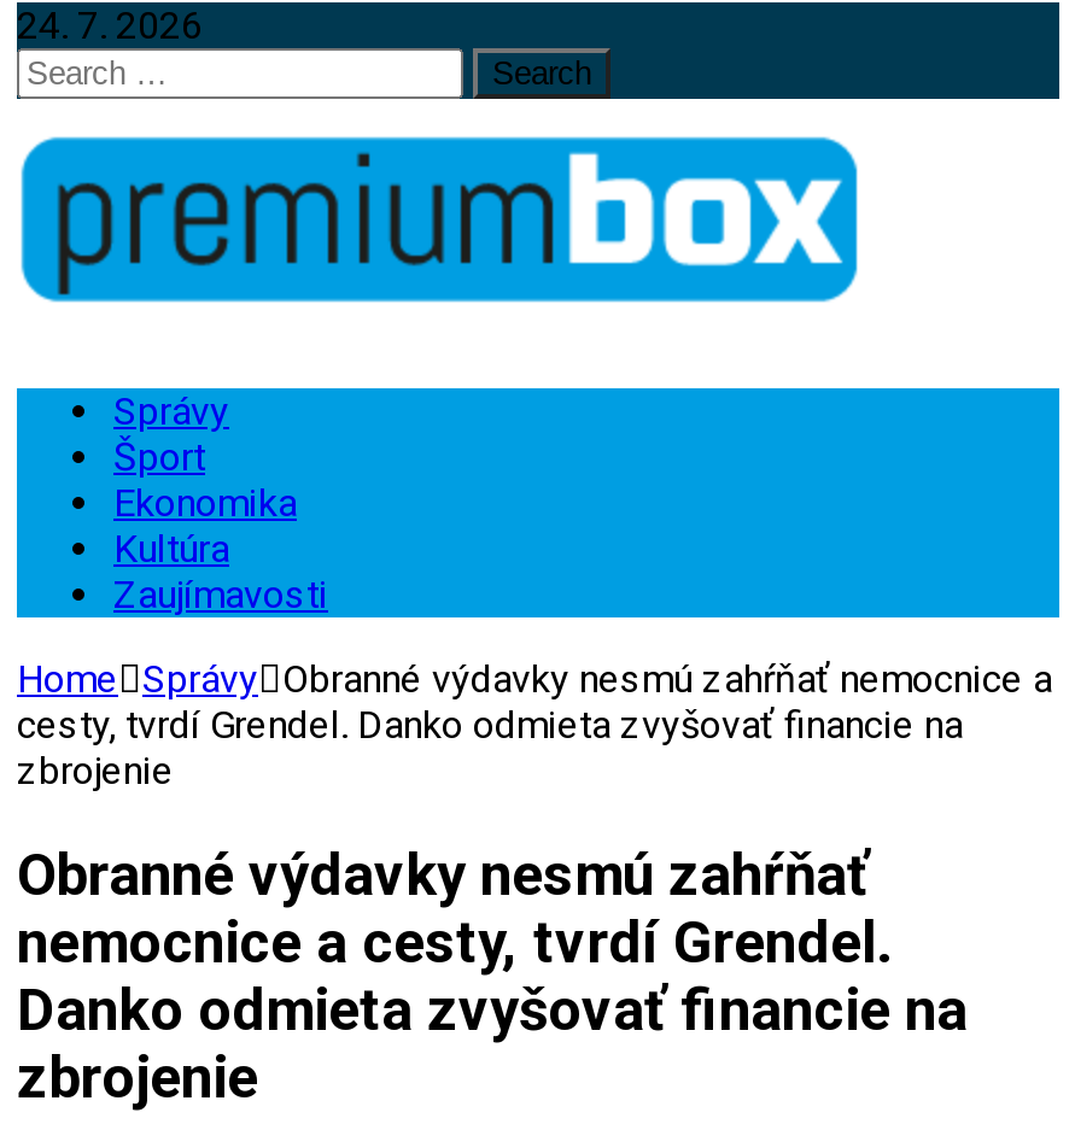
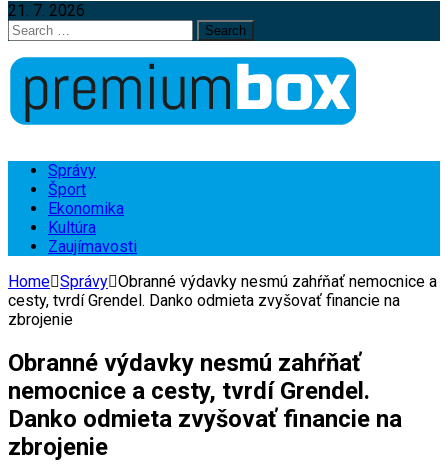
- 24. 7. 2026
+ 21. 7. 2026
